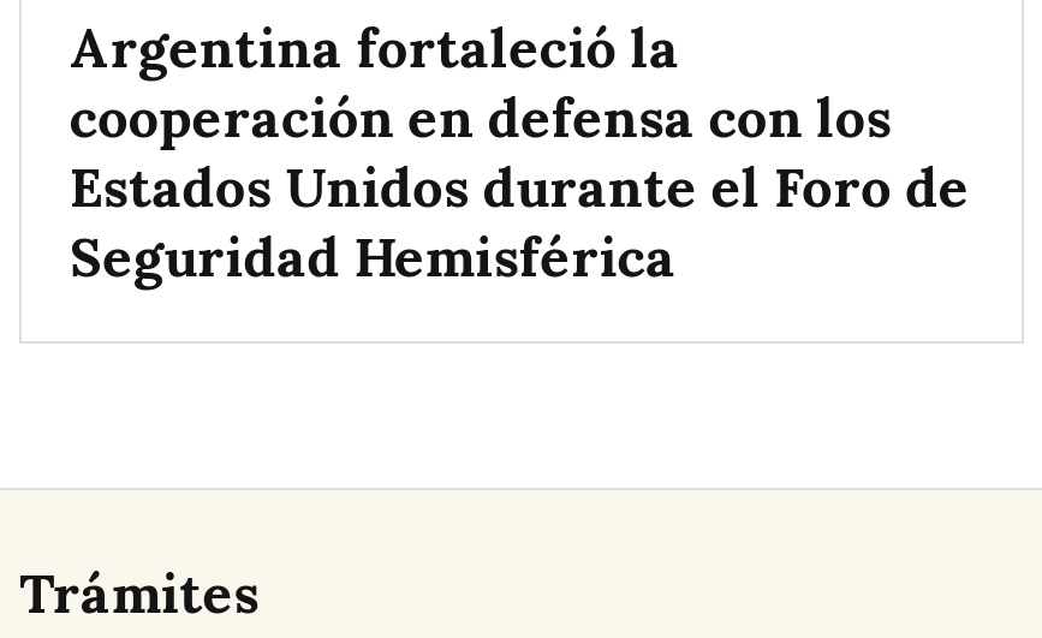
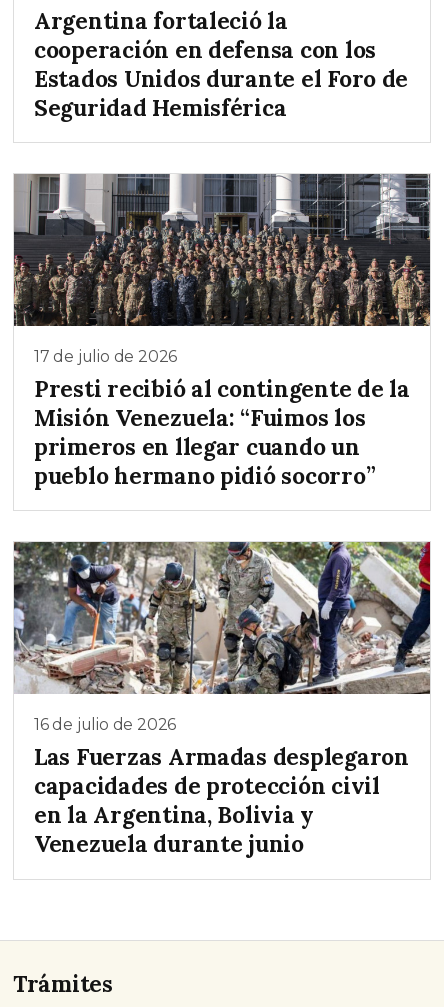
+ [image]
+ 17 de julio de 2026
+ Presti recibió al contingente de la
+ Misión Venezuela: “Fuimos los
+ primeros en llegar cuando un
+ pueblo hermano pidió socorro”

+ [image]
+ 16 de julio de 2026
+ Las Fuerzas Armadas desplegaron
+ capacidades de protección civil
+ en la Argentina, Bolivia y
+ Venezuela durante junio
